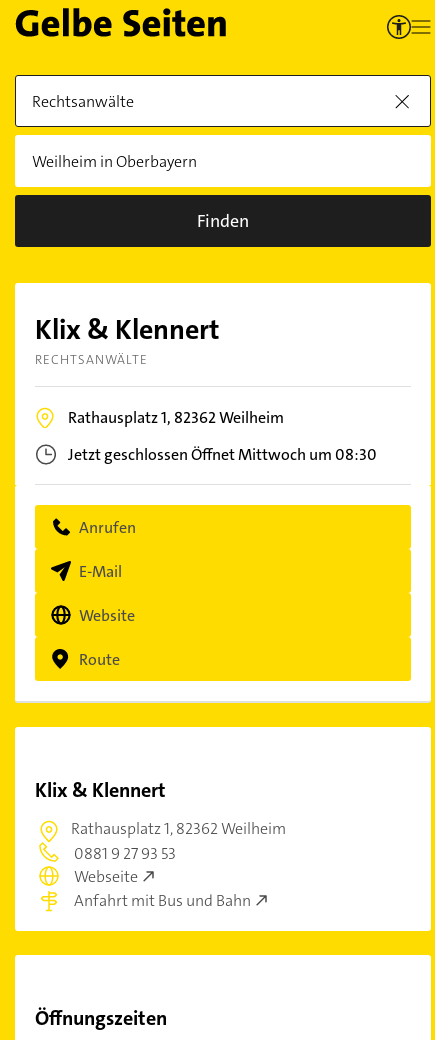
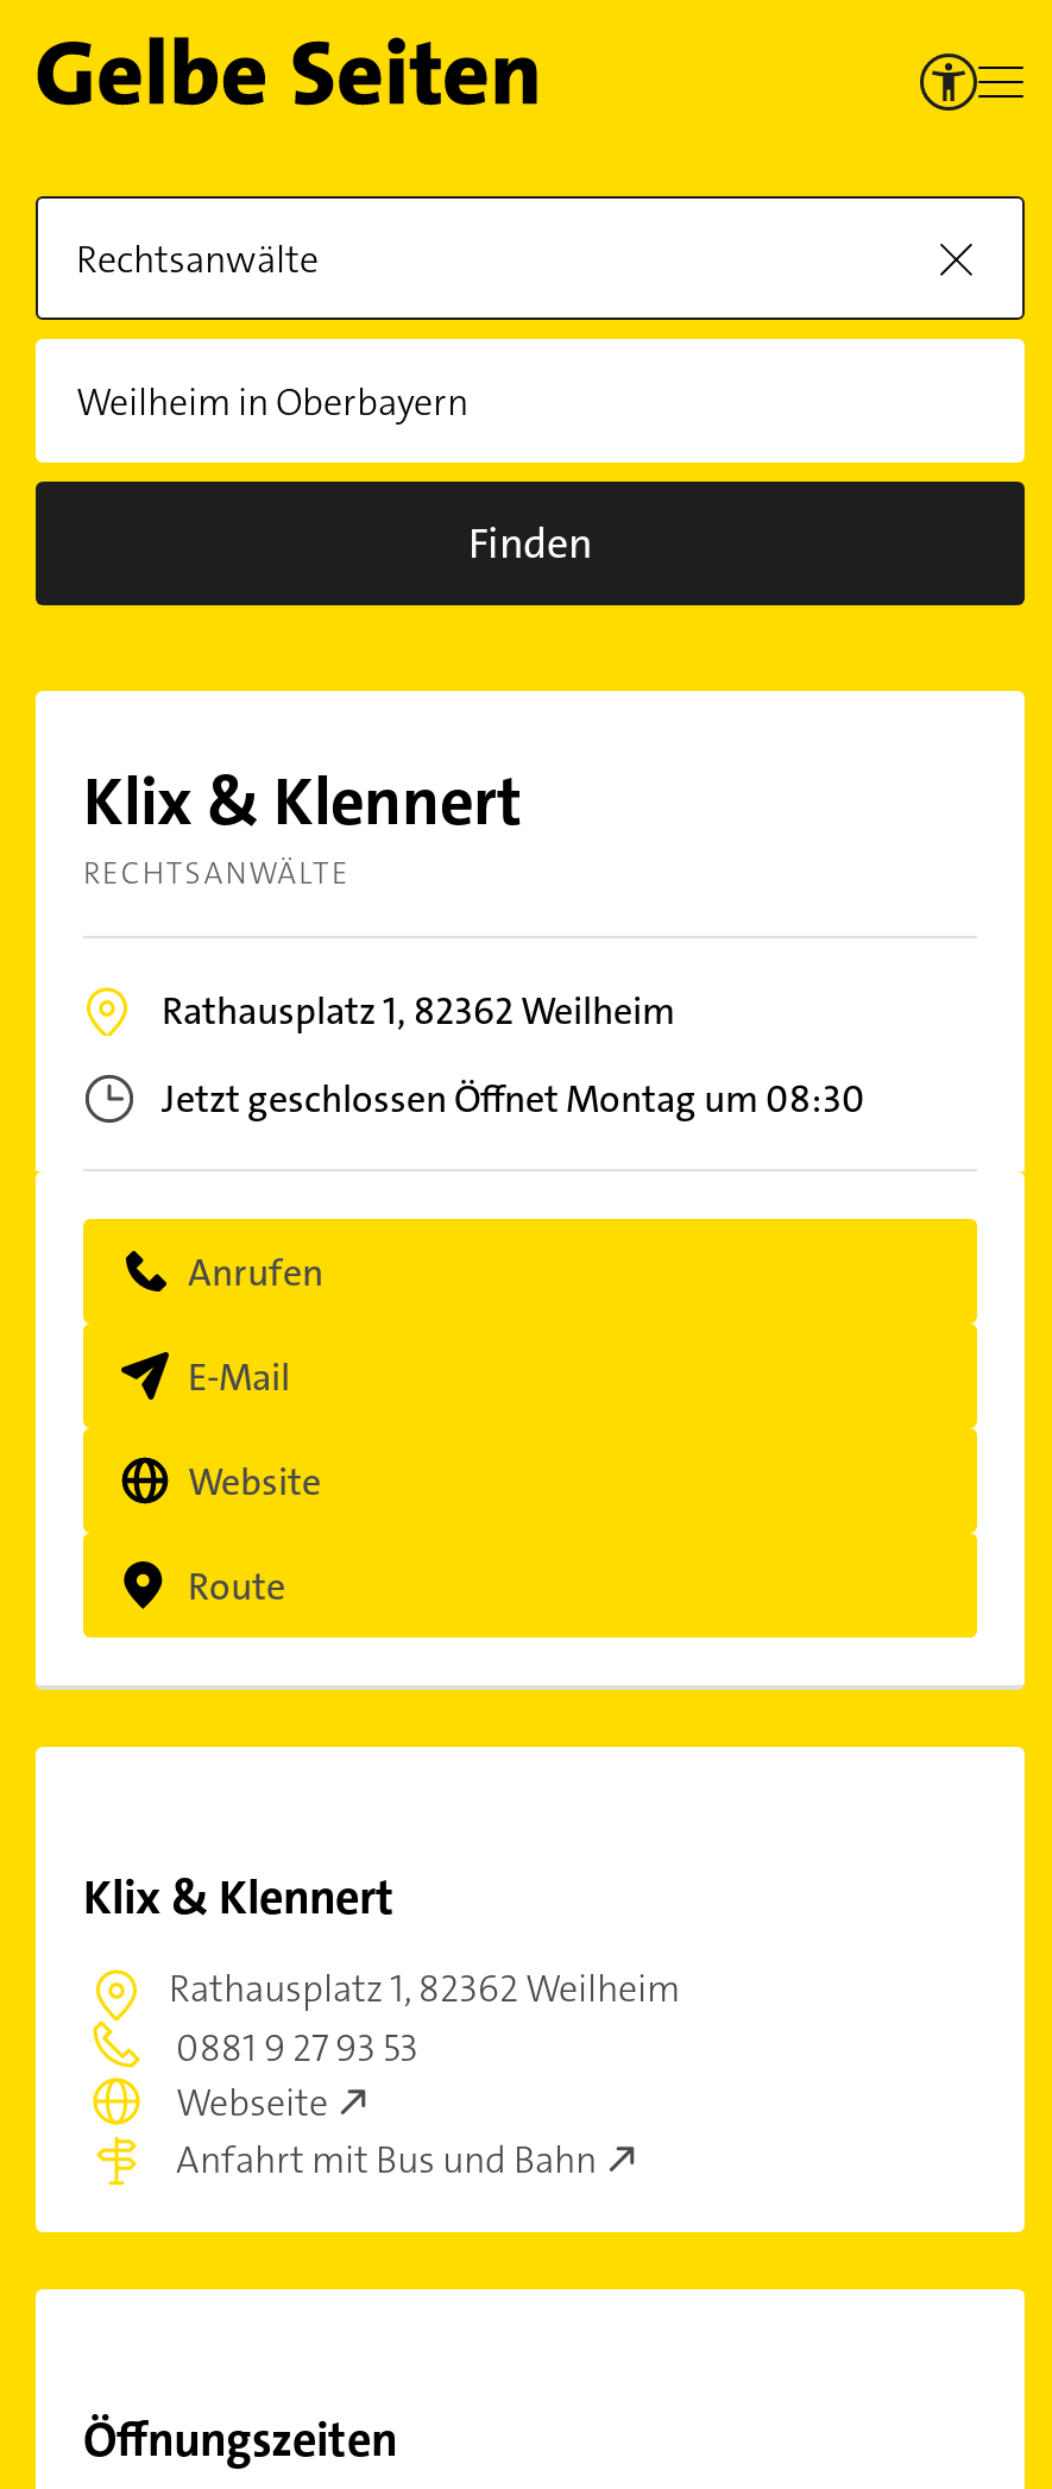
- Jetzt geschlossen Öffnet Mittwoch um 08:30
+ Jetzt geschlossen Öffnet Montag um 08:30
